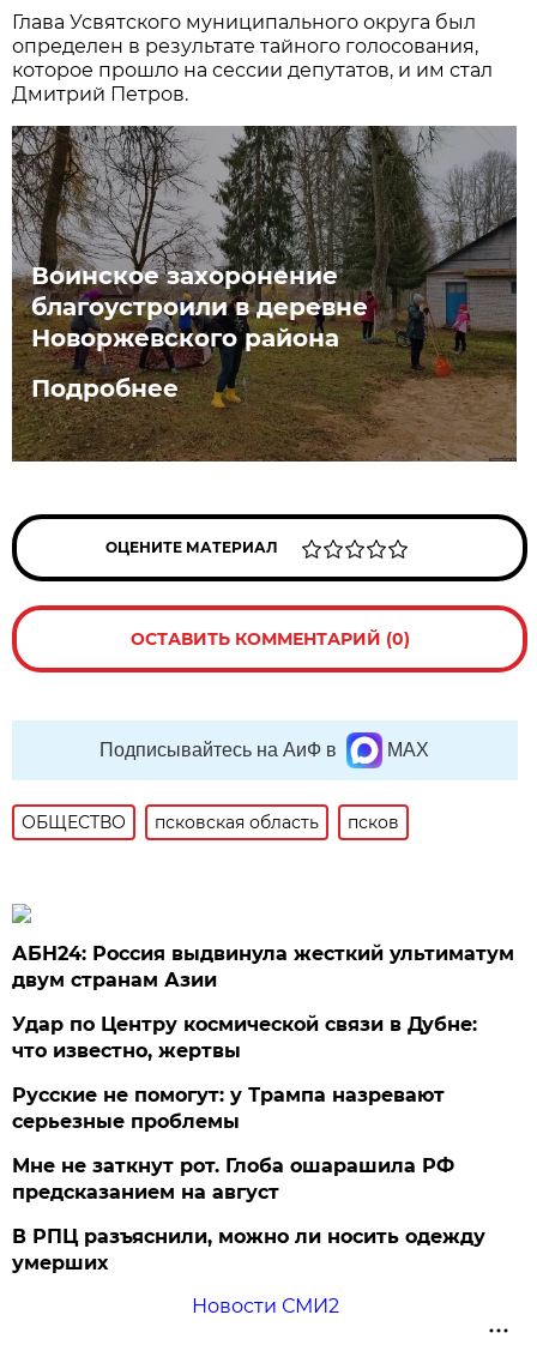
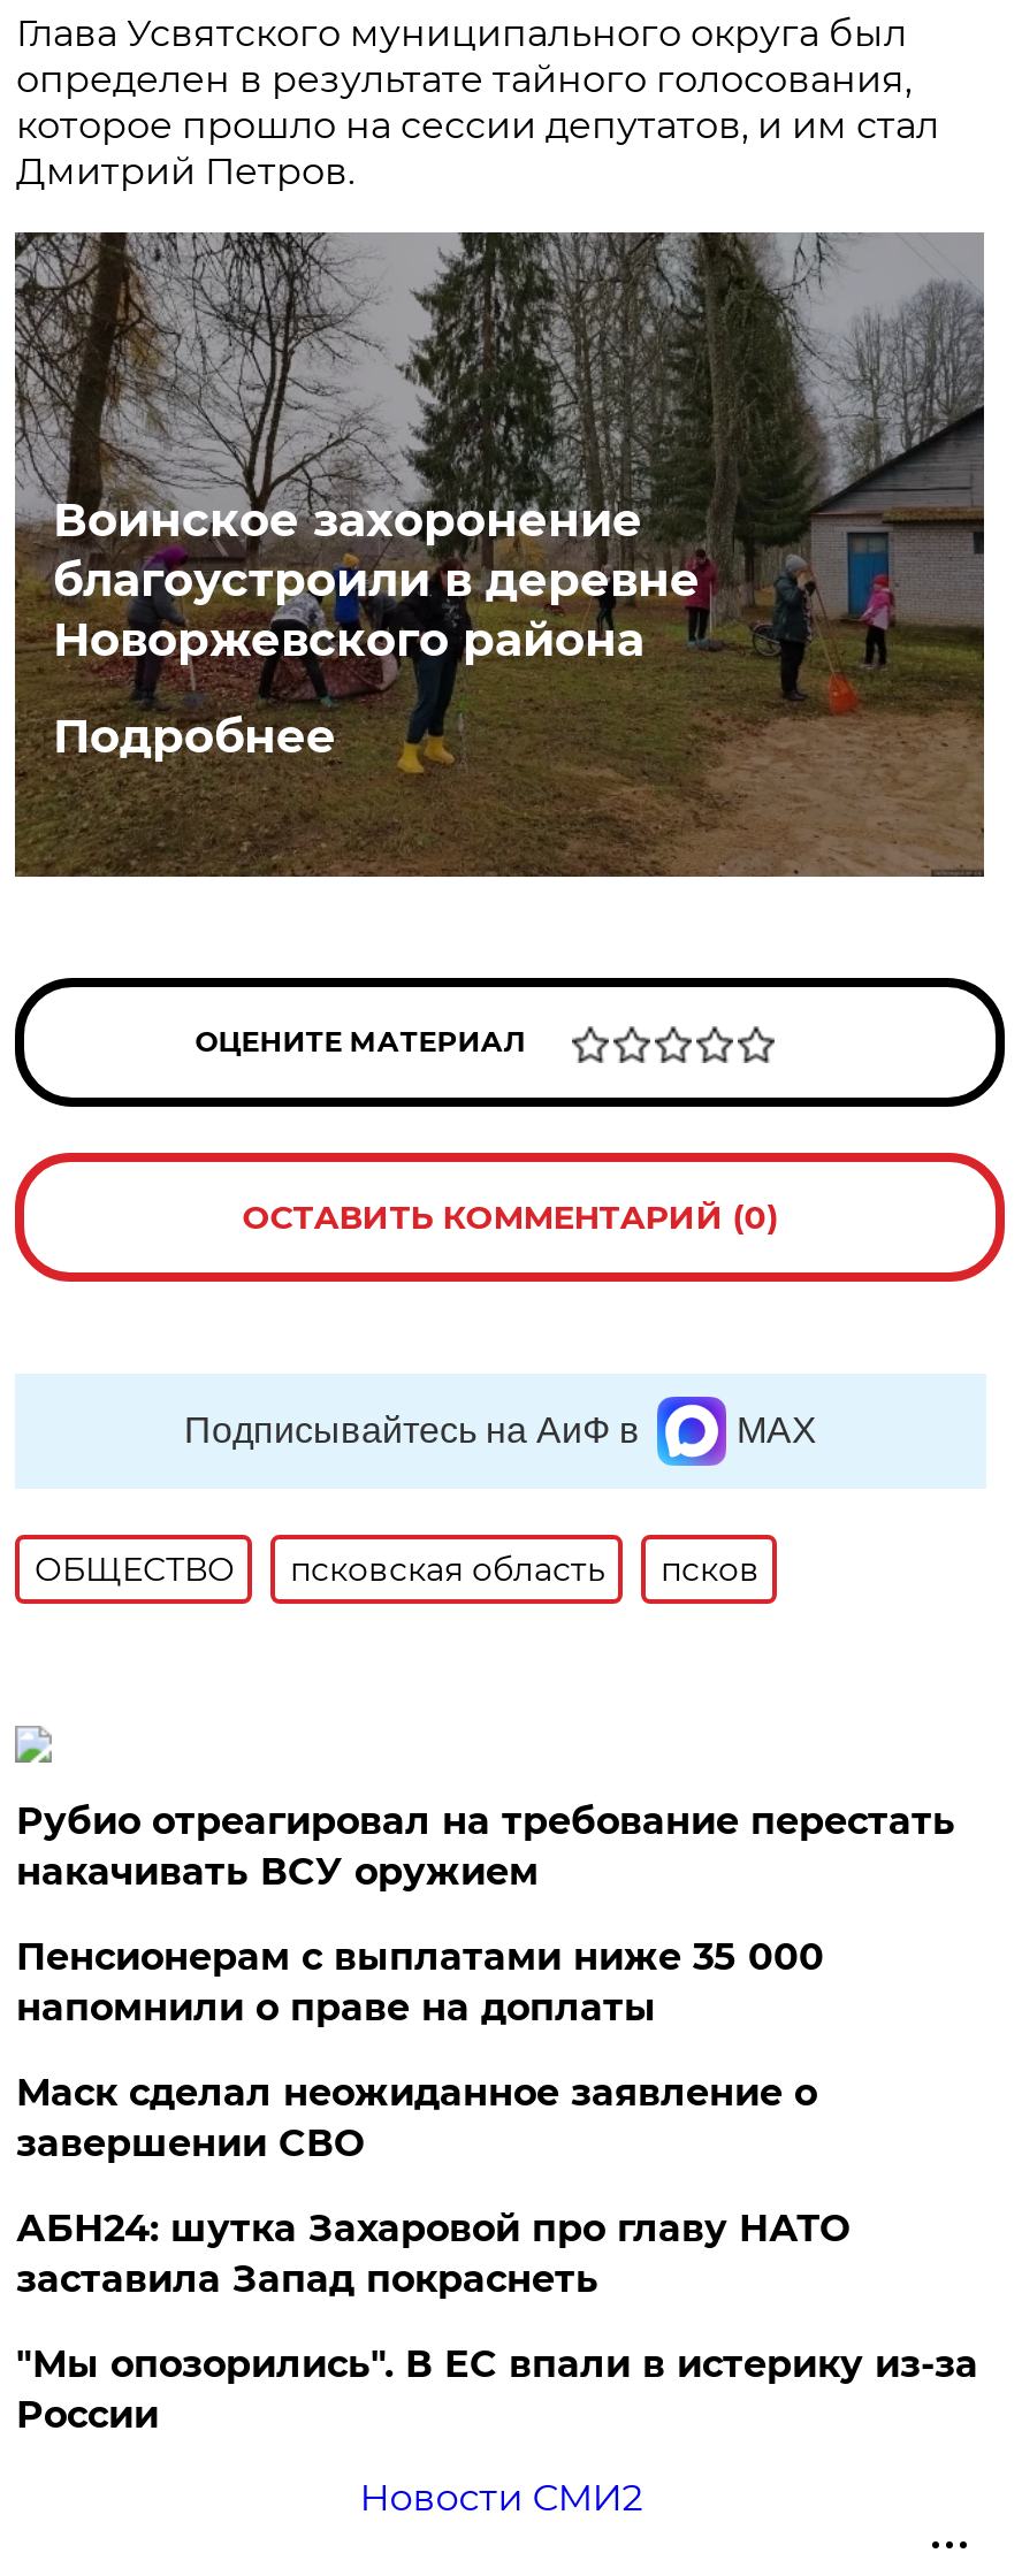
- АБН24: Россия выдвинула жесткий ультиматум
- двум странам Азии
+ Рубио отреагировал на требование перестать
+ накачивать ВСУ оружием

- Удар по Центру космической связи в Дубне:
- что известно, жертвы
+ Пенсионерам с выплатами ниже 35 000
+ напомнили о праве на доплаты

- Русские не помогут: у Трампа назревают
- серьезные проблемы
+ Маск сделал неожиданное заявление о
+ завершении СВО

- Мне не заткнут рот. Глоба ошарашила РФ
- предсказанием на август
+ АБН24: шутка Захаровой про главу НАТО
+ заставила Запад покраснеть

- В РПЦ разъяснили, можно ли носить одежду
- умерших
+ "Мы опозорились". В ЕС впали в истерику из-за
+ России
